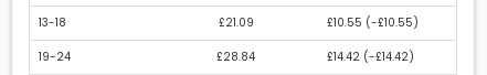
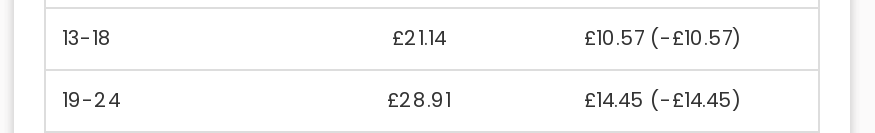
- £21.09
+ £21.14

- £10.55 (-£10.55)
+ £10.57 (-£10.57)

- £28.84
+ £28.91

- £14.42 (-£14.42)
+ £14.45 (-£14.45)
